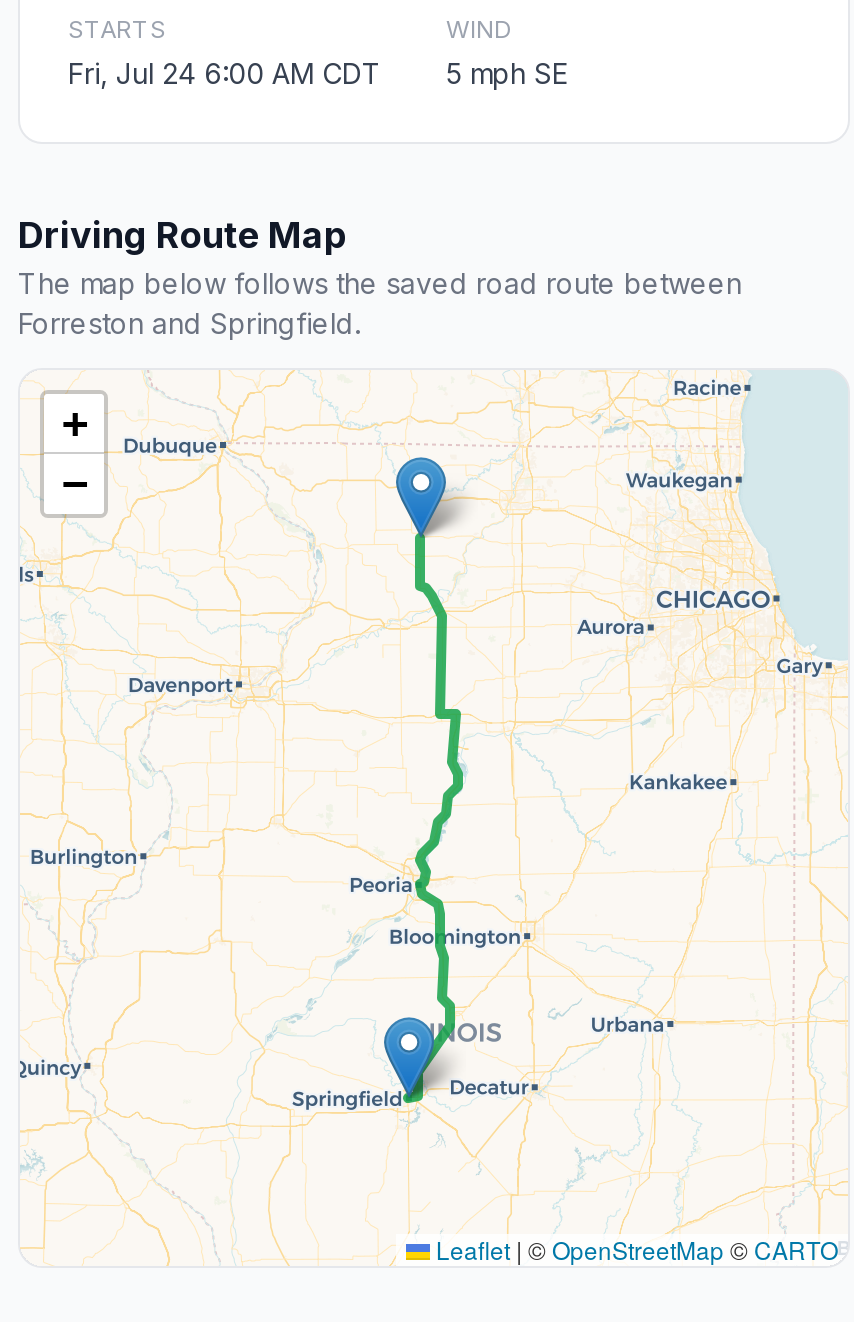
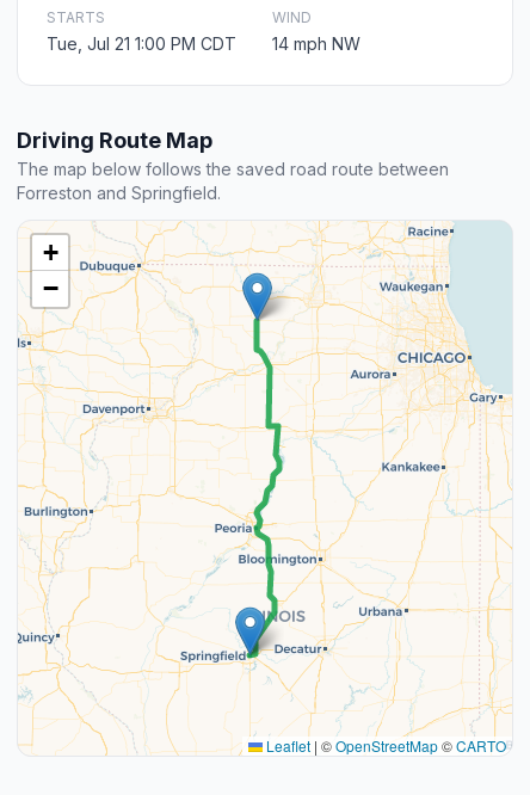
- Fri, Jul 24 6:00 AM CDT
+ Tue, Jul 21 1:00 PM CDT

- 5 mph SE
+ 14 mph NW
